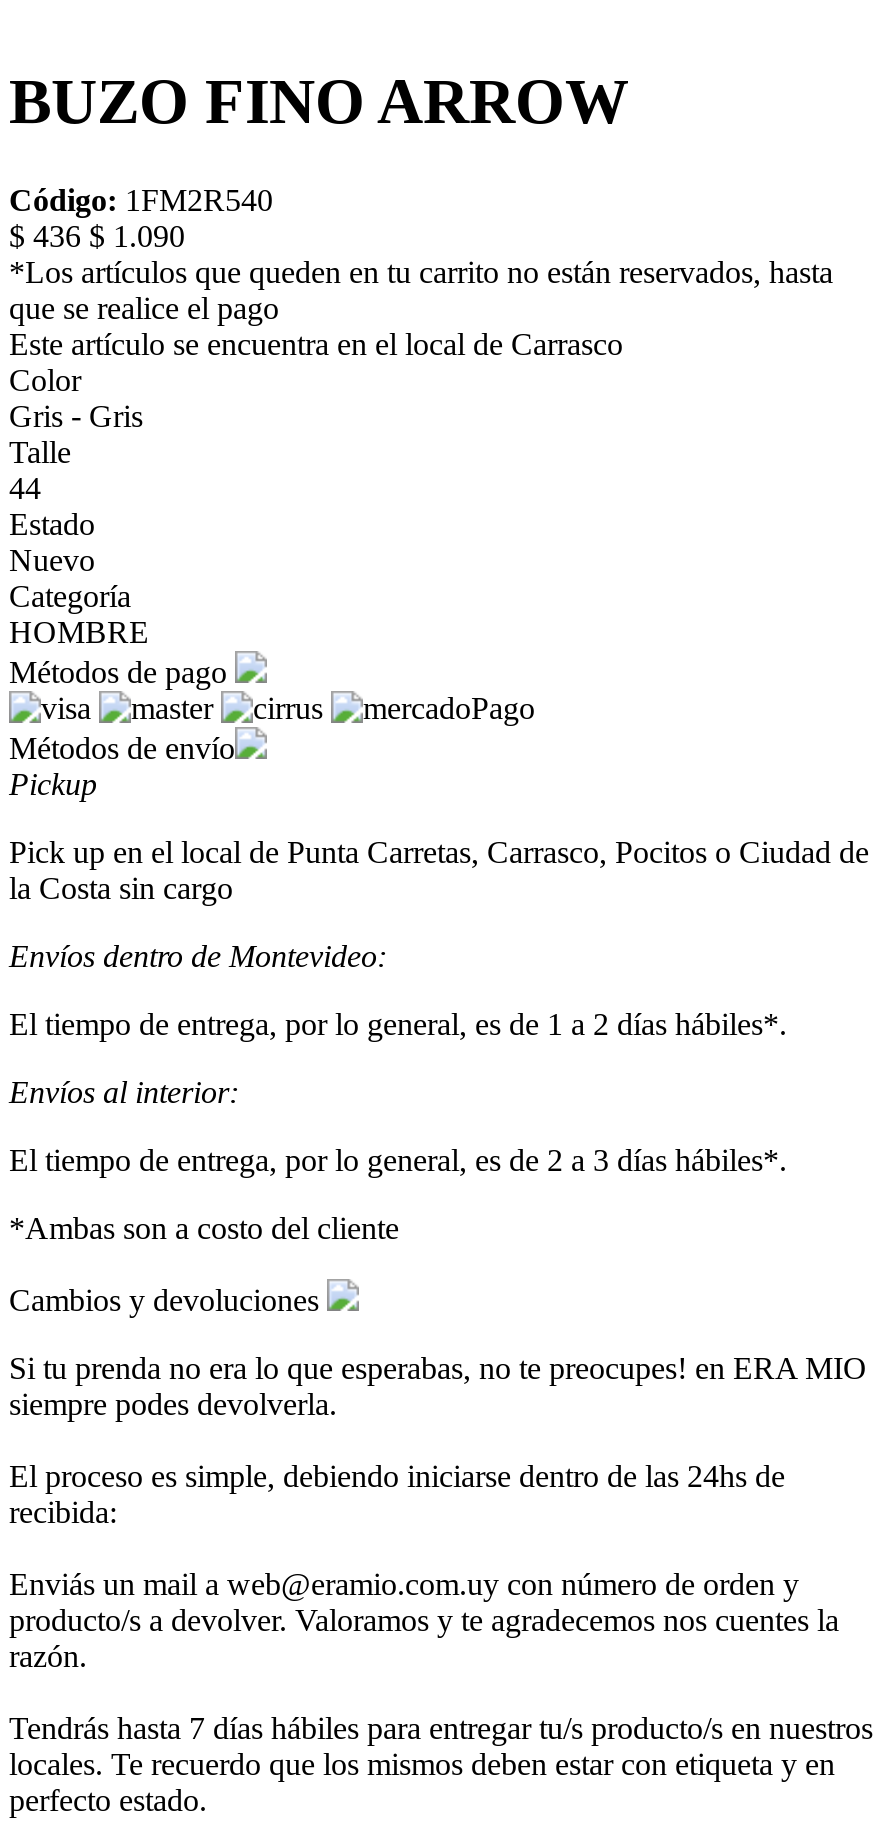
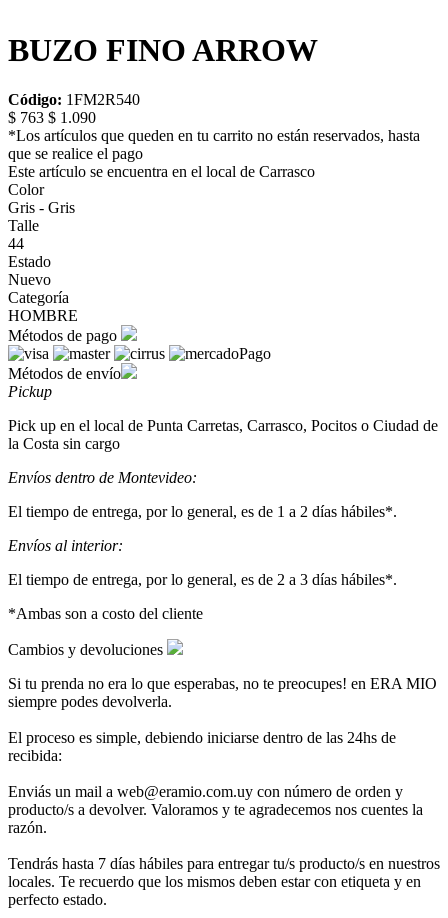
- $ 436$ 1.090
+ $ 763$ 1.090
